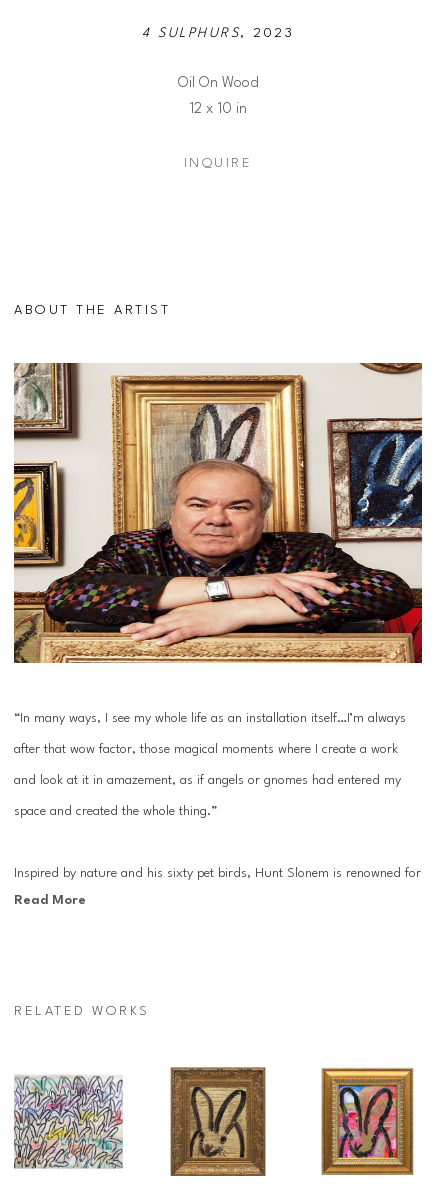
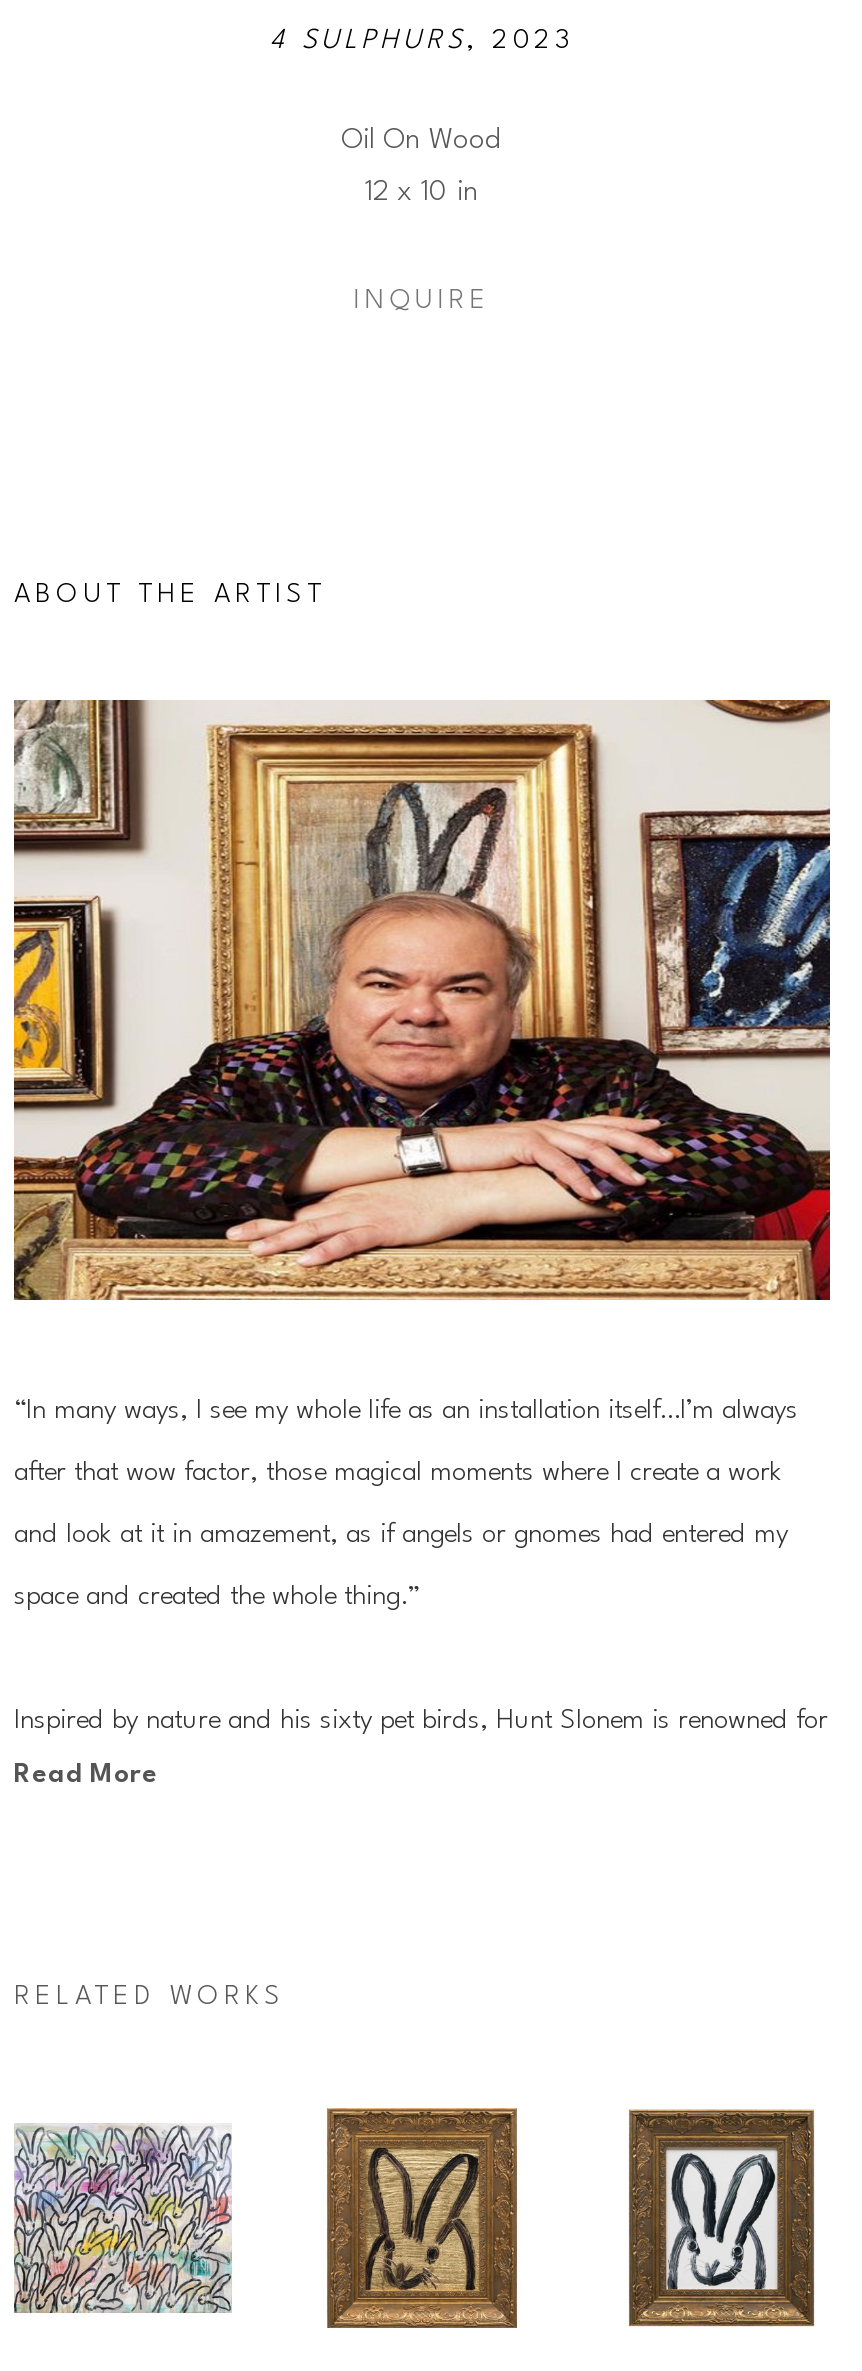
- [image]
+ [image]
